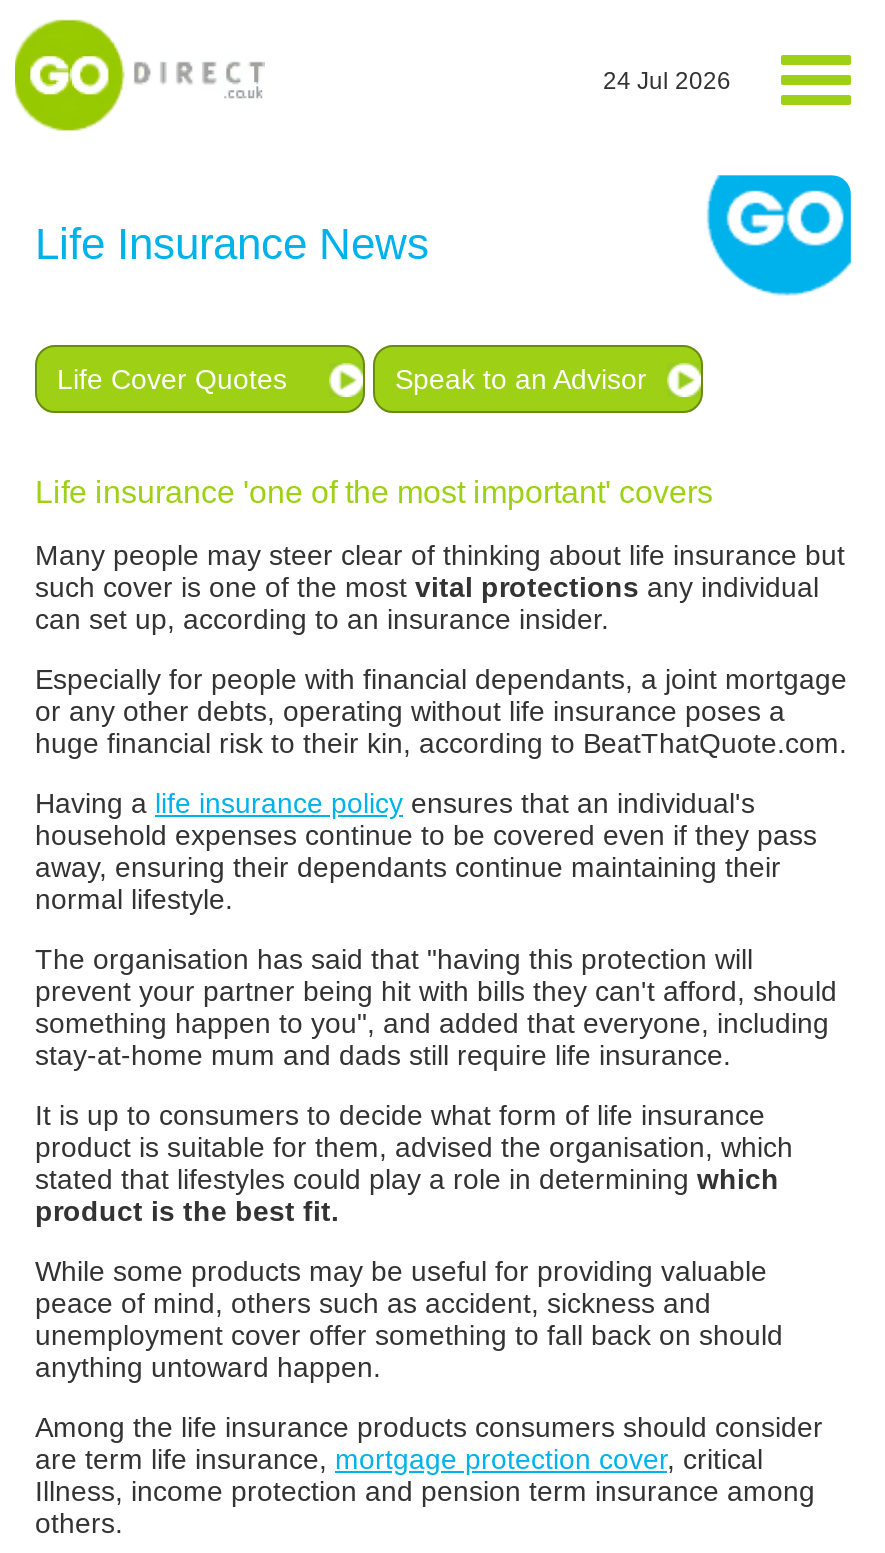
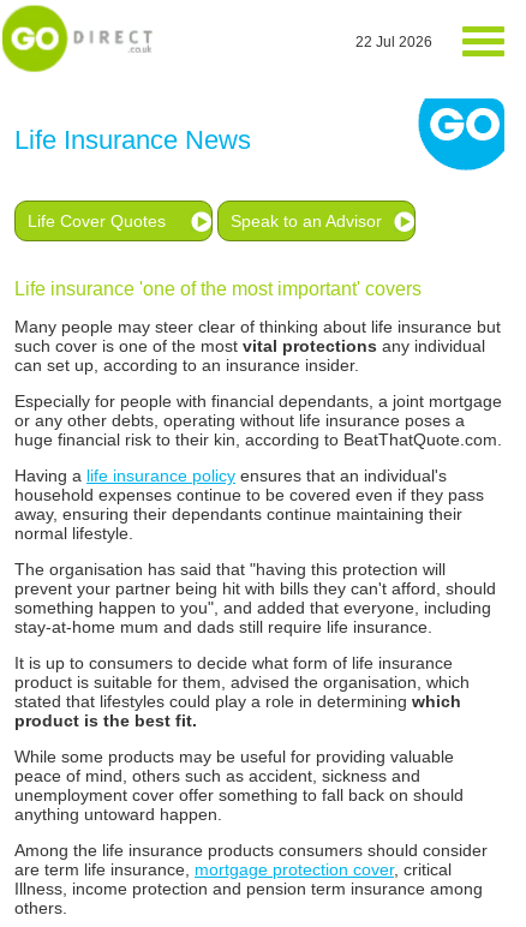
- 24 Jul 2026
+ 22 Jul 2026
